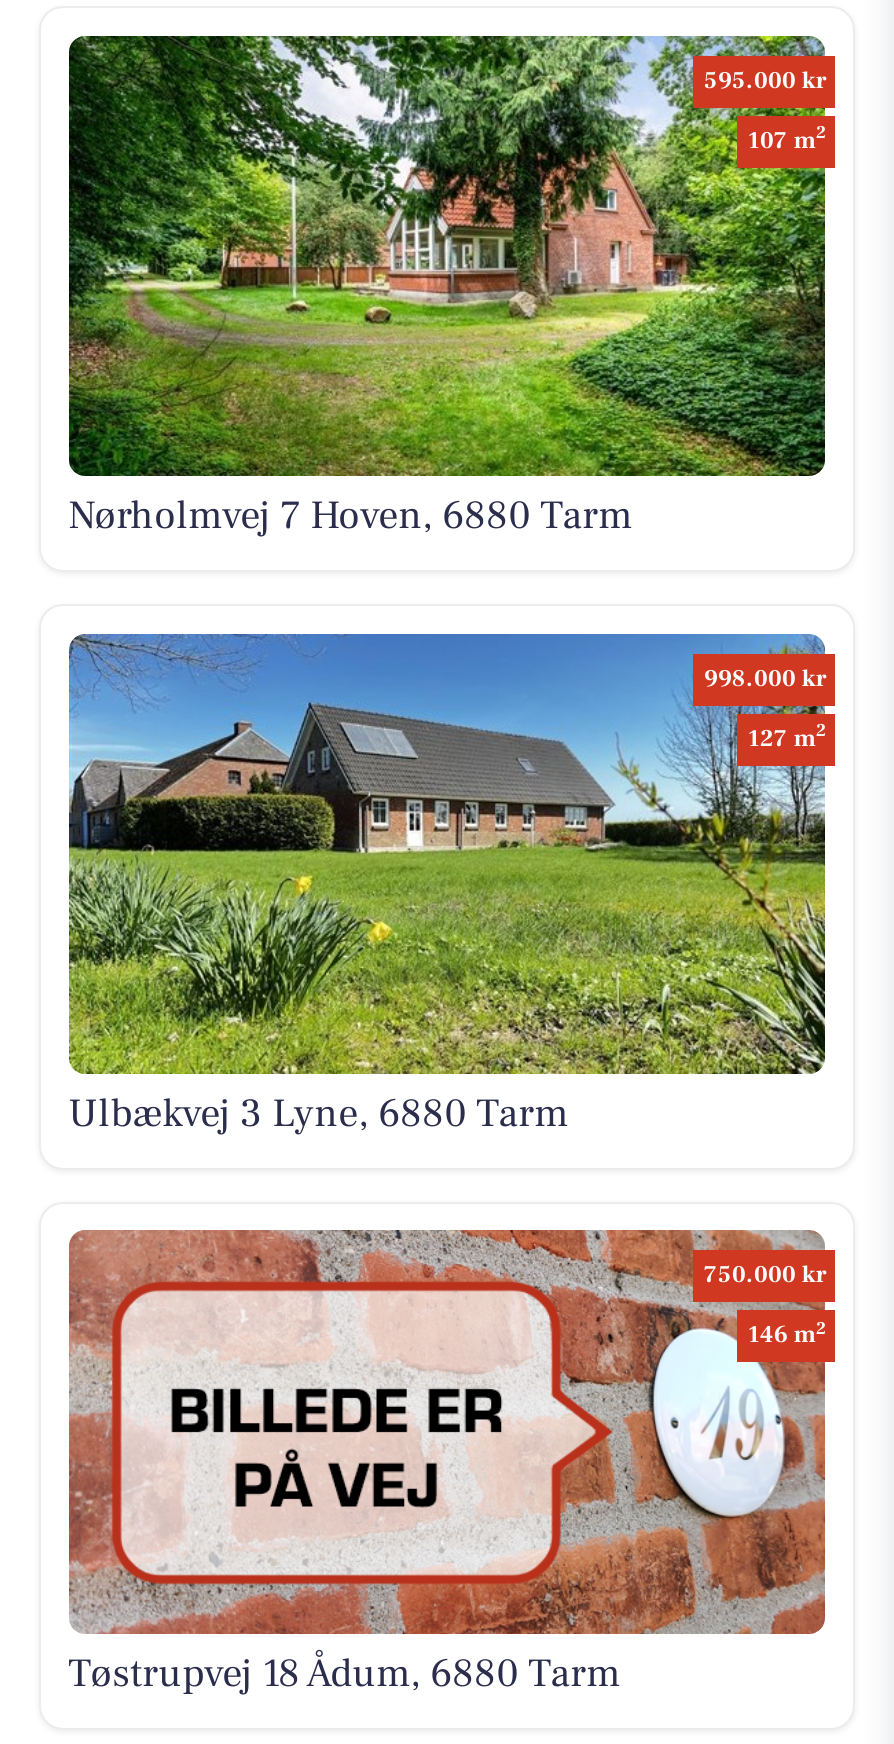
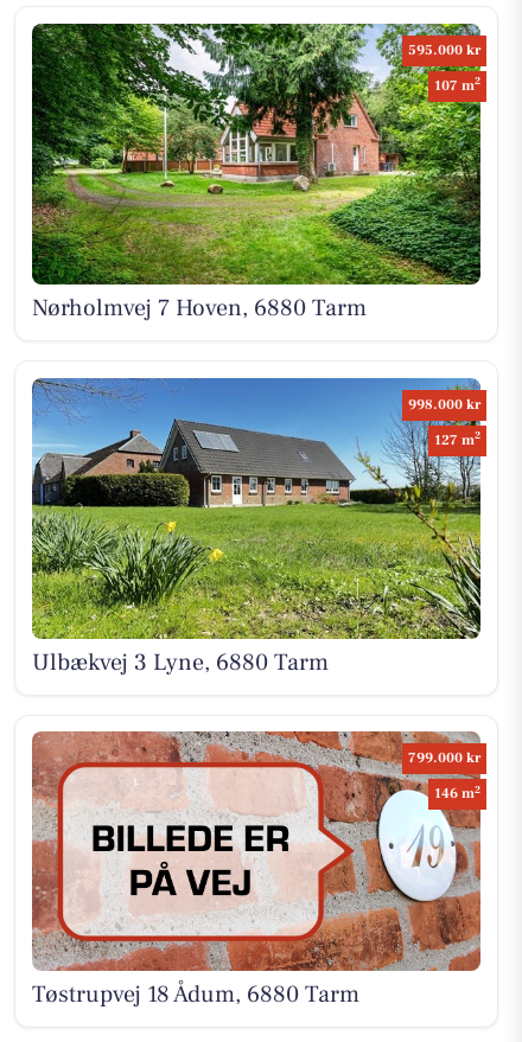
- 750.000 kr
+ 799.000 kr
